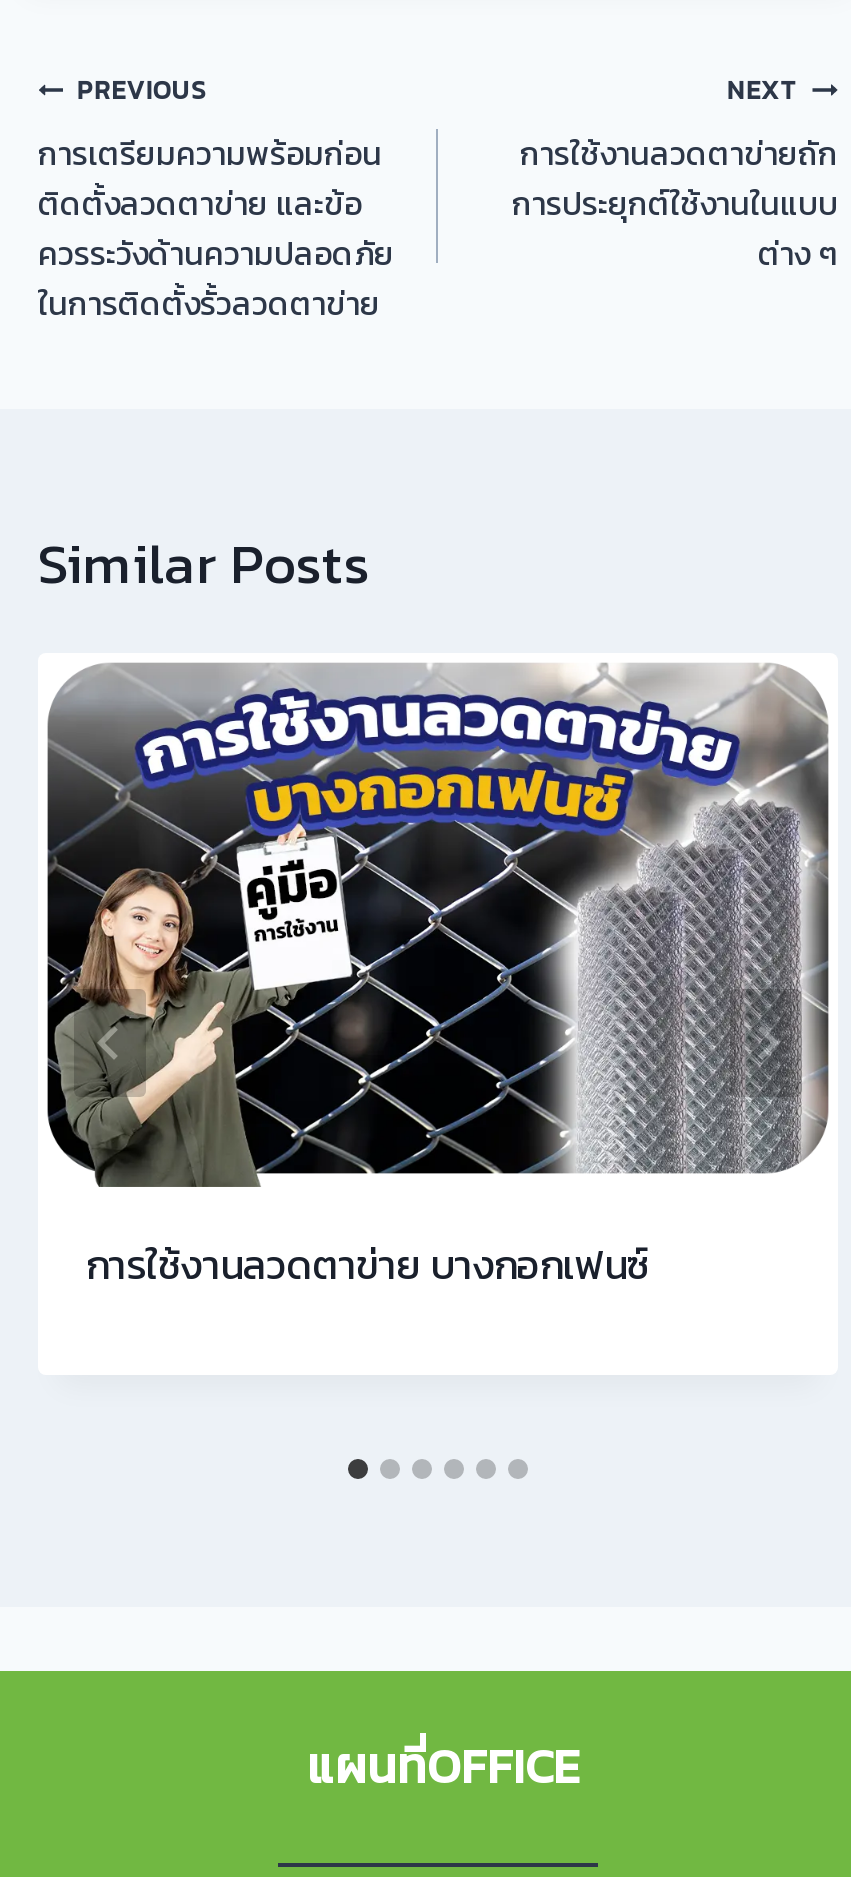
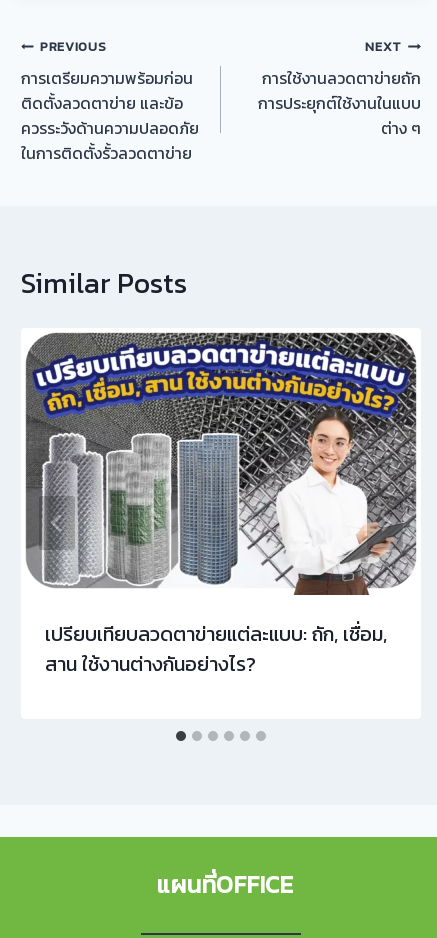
- [image]
- การใช้งานลวดตาข่าย บางกอกเฟนซ์
+ [image]
+ เปรียบเทียบลวดตาข่ายแต่ละแบบ: ถัก, เชื่อม,
+ สาน ใช้งานต่างกันอย่างไร?
